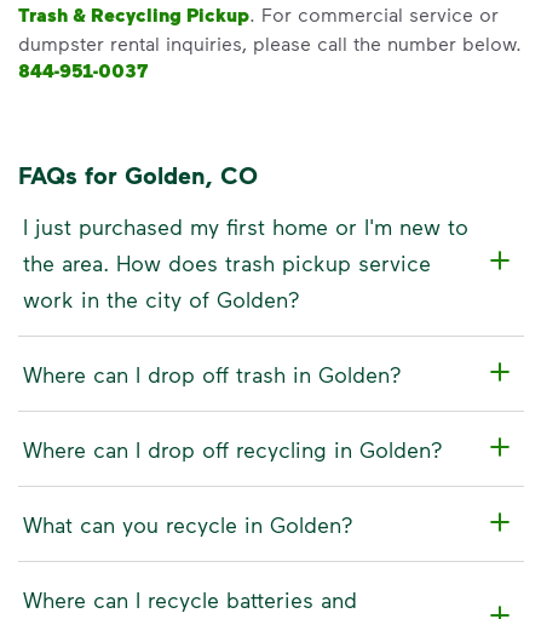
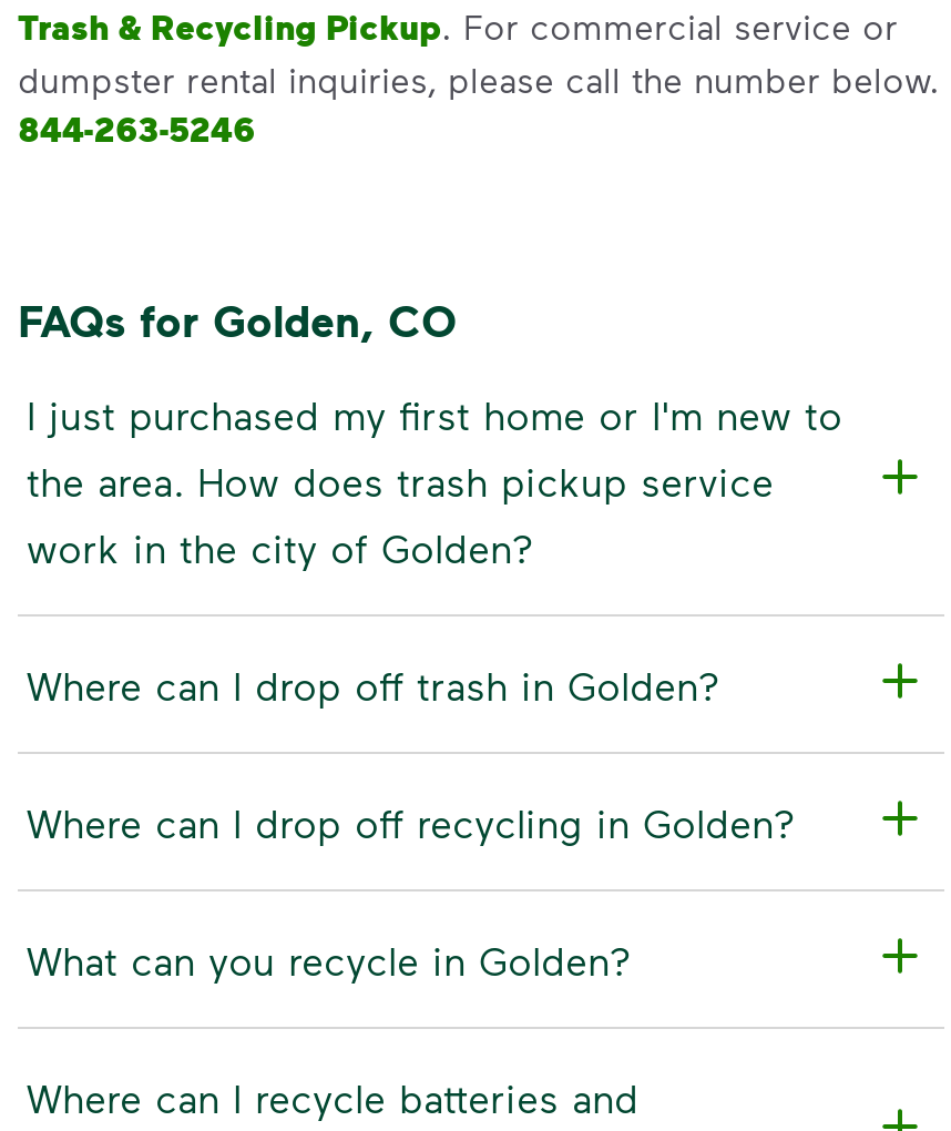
- 844-951-0037
+ 844-263-5246
